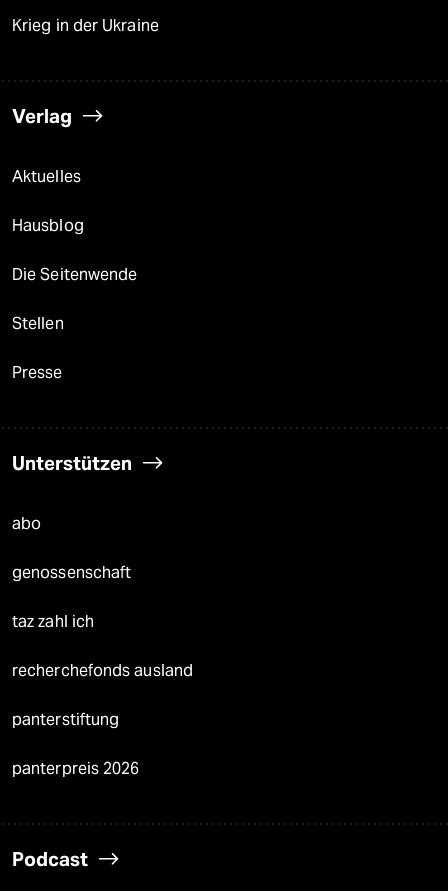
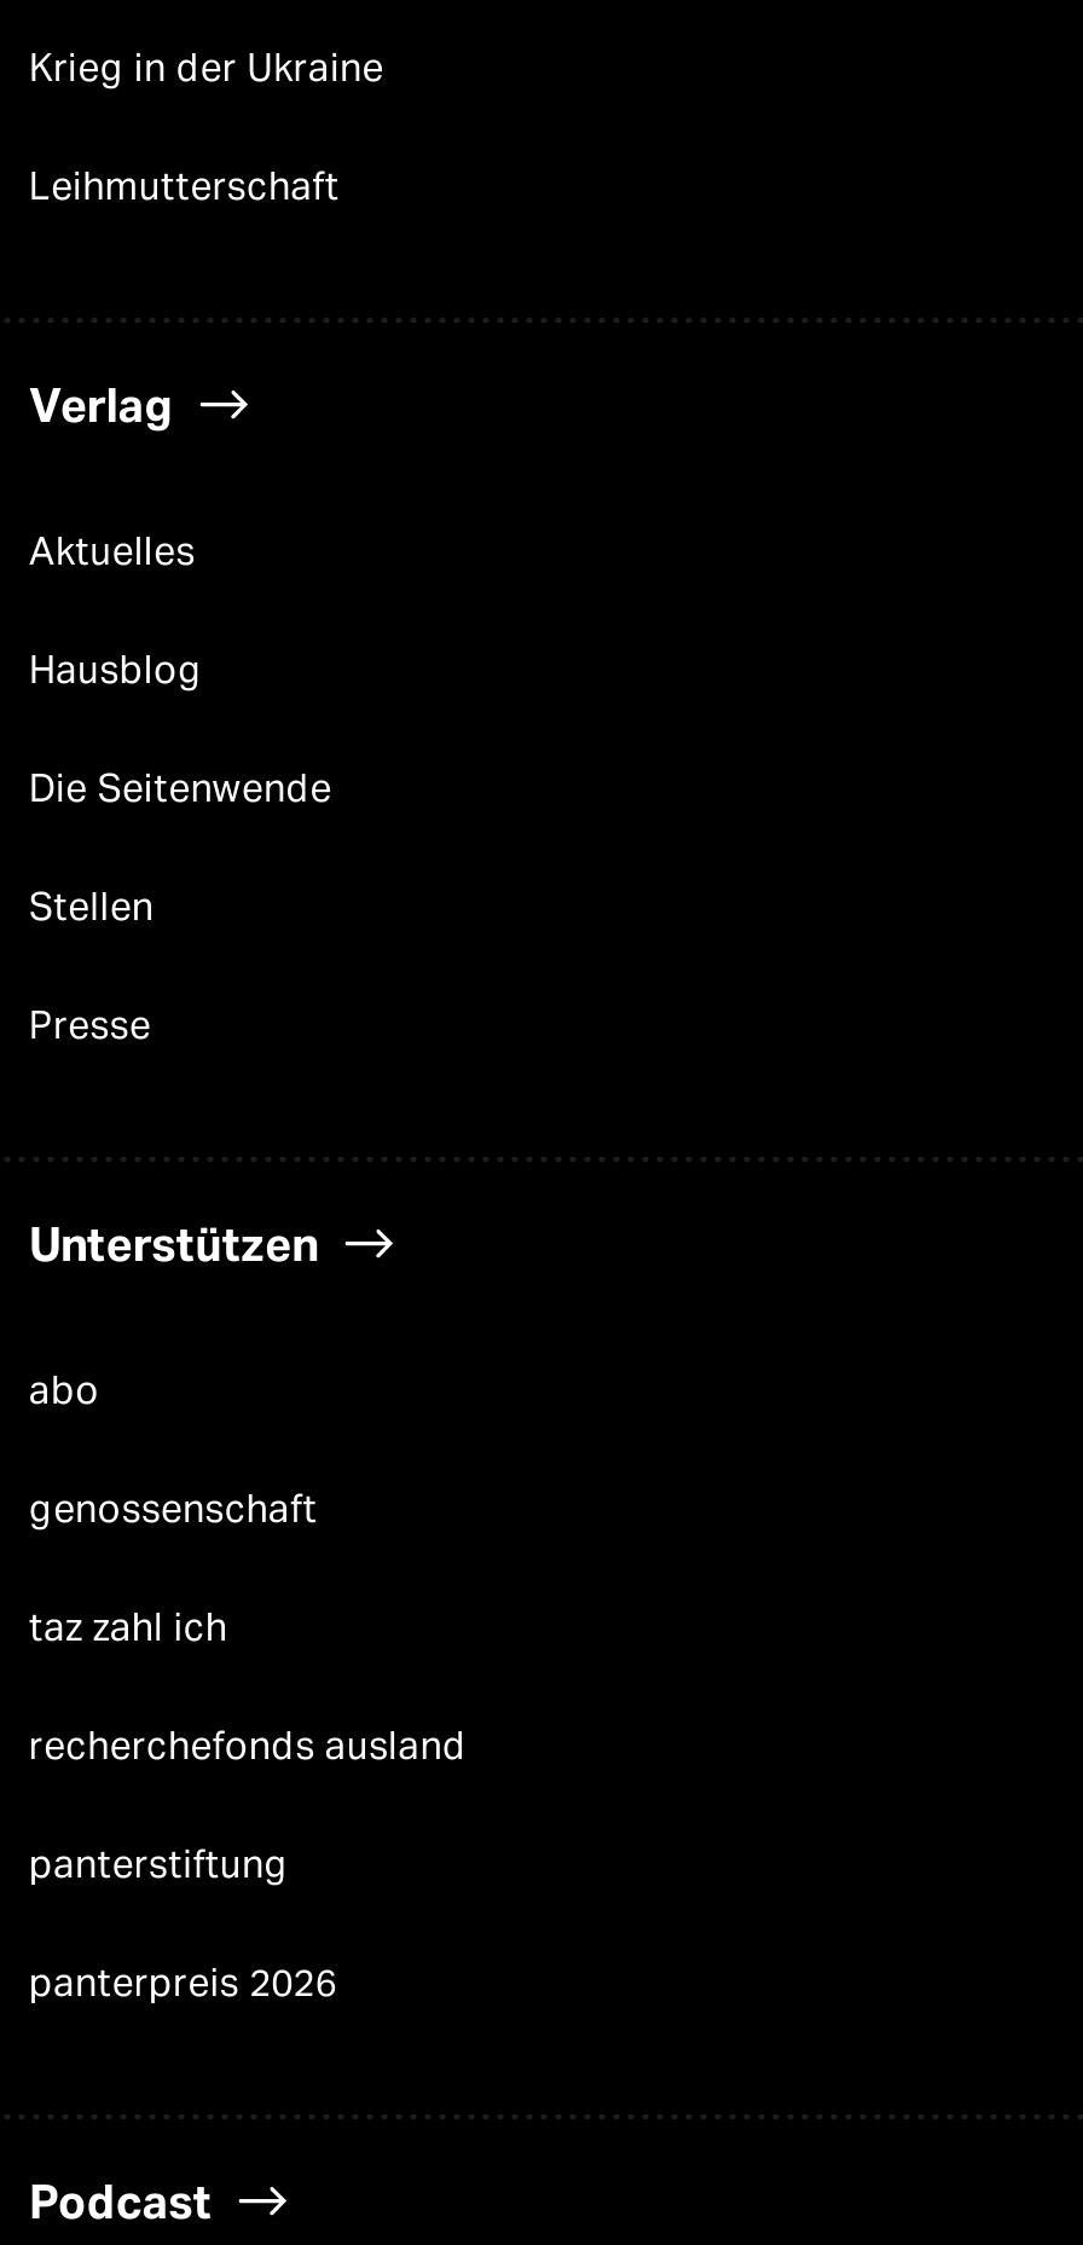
+ Leihmutterschaft
